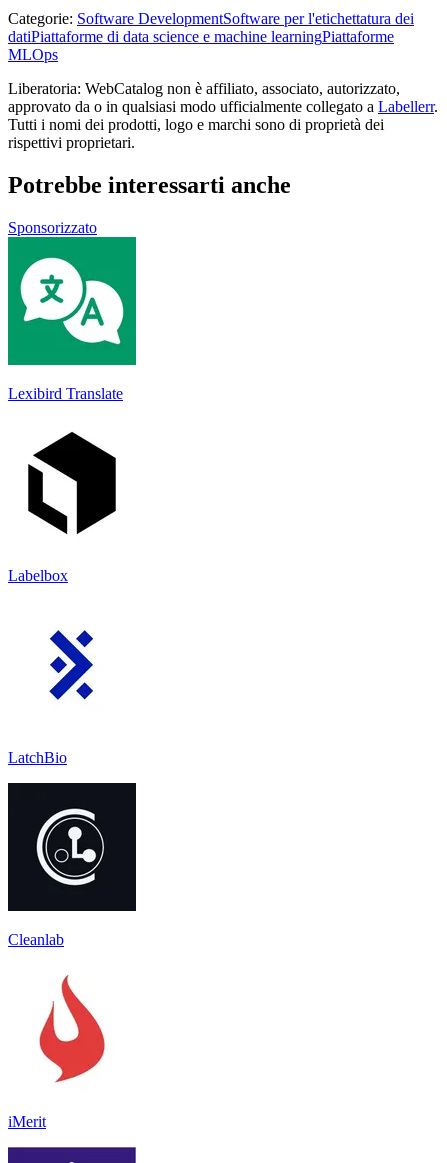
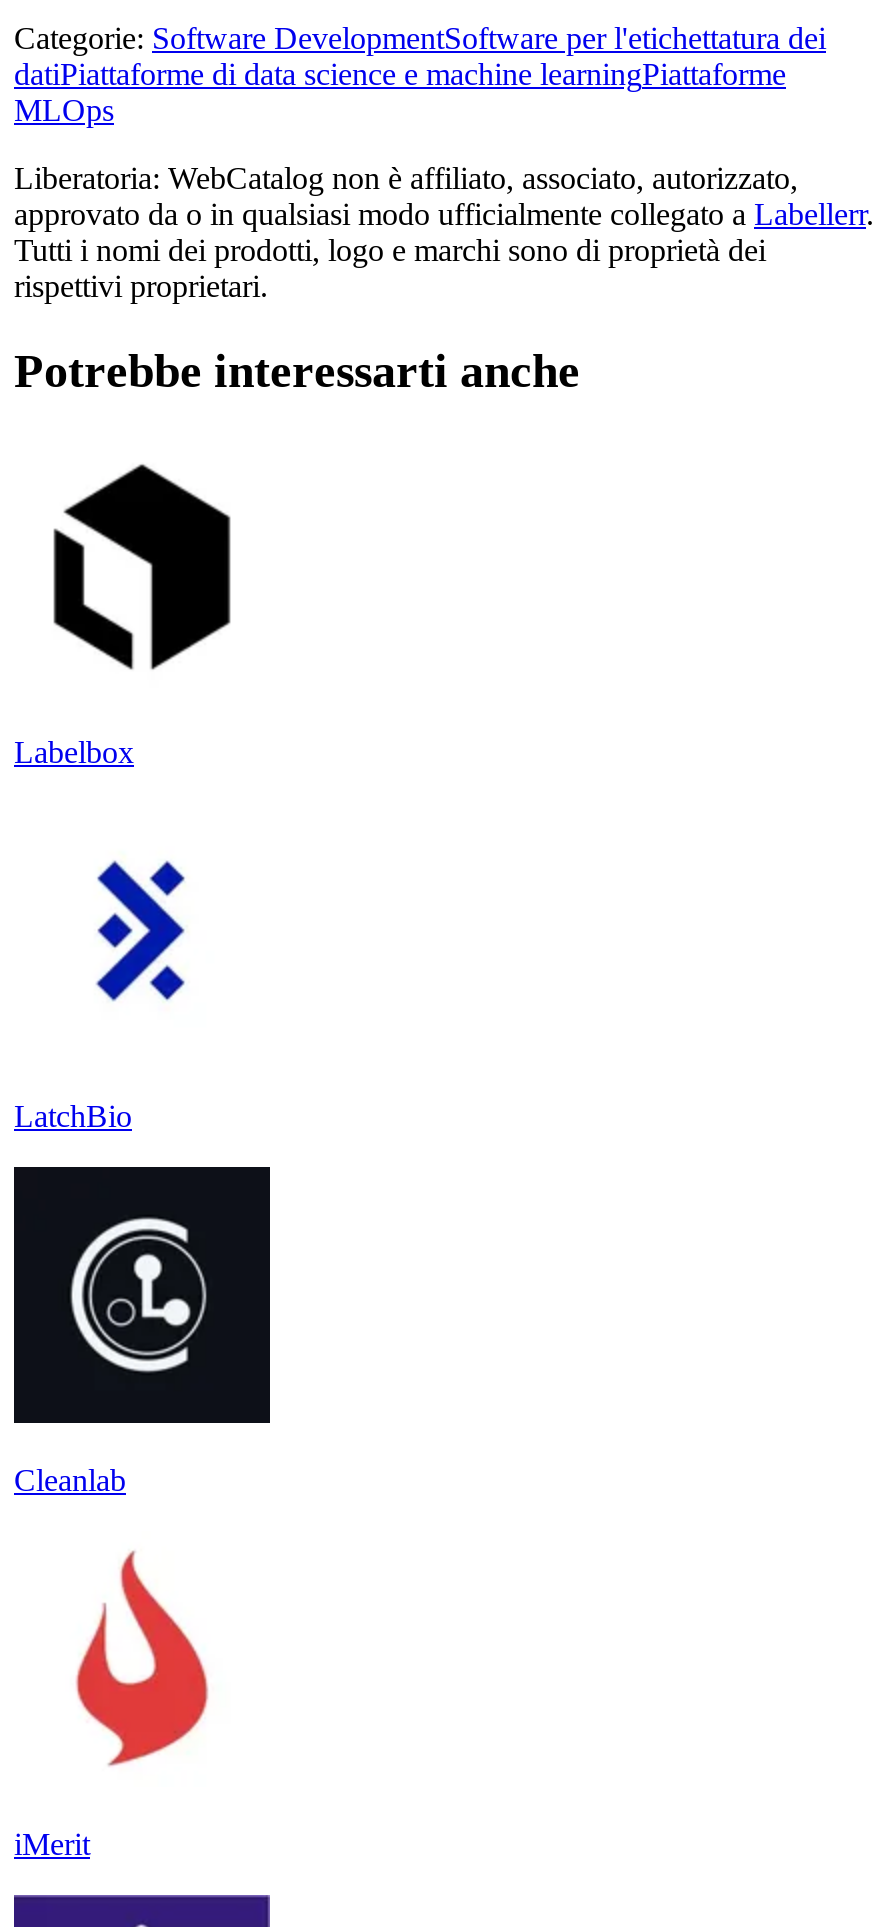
- Sponsorizzato

- [image]
- Lexibird Translate
